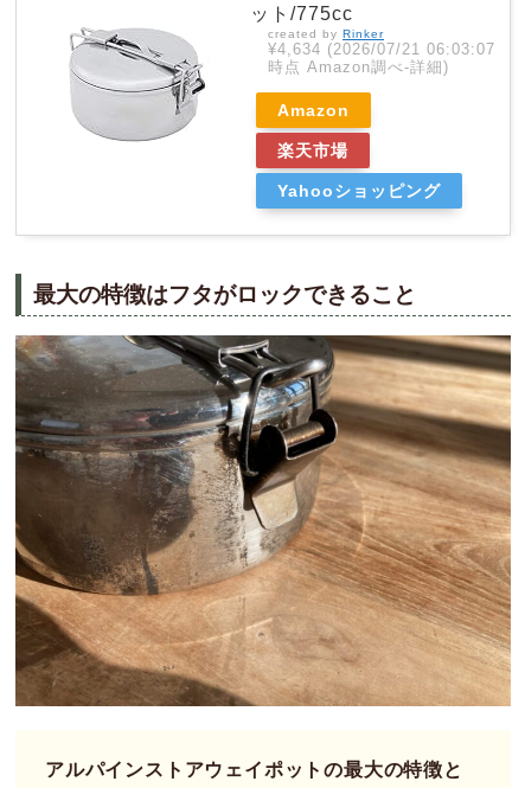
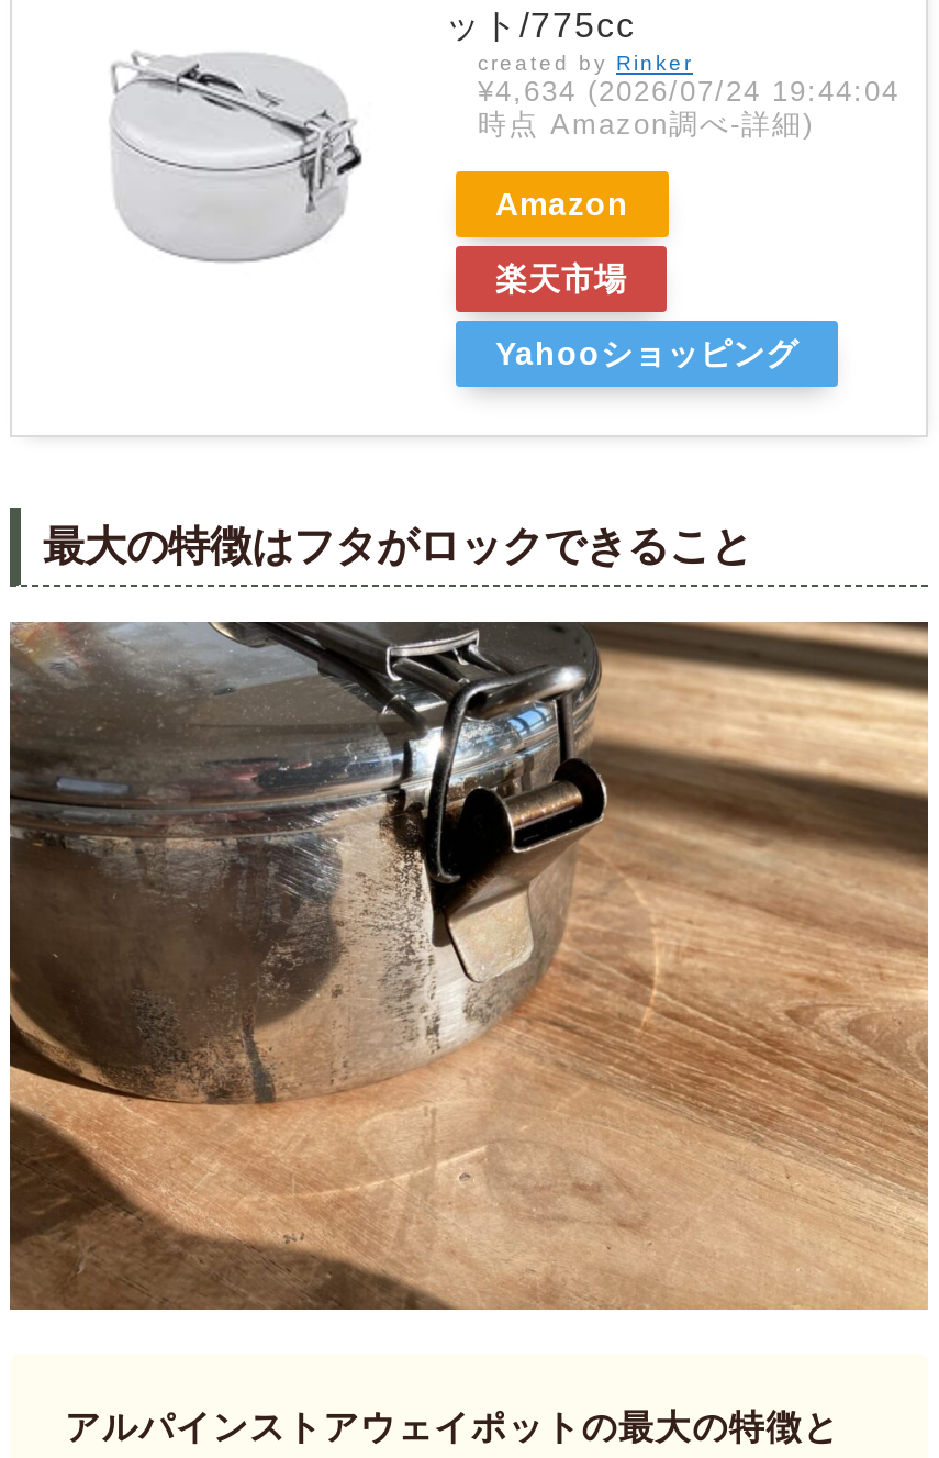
- ¥4,634 (2026/07/21 06:03:07
+ ¥4,634 (2026/07/24 19:44:04
